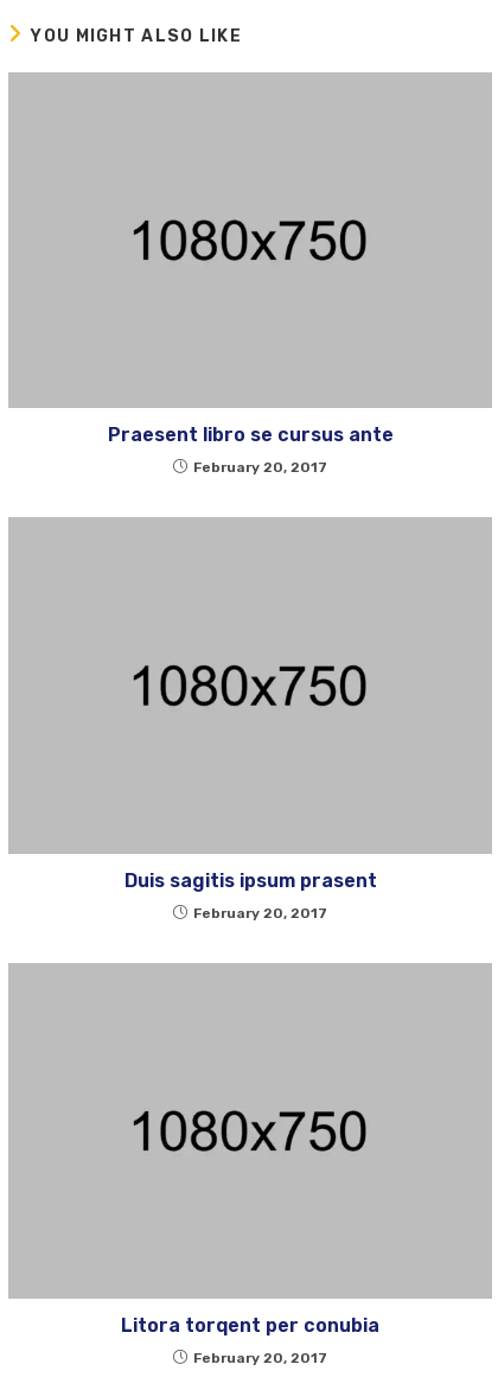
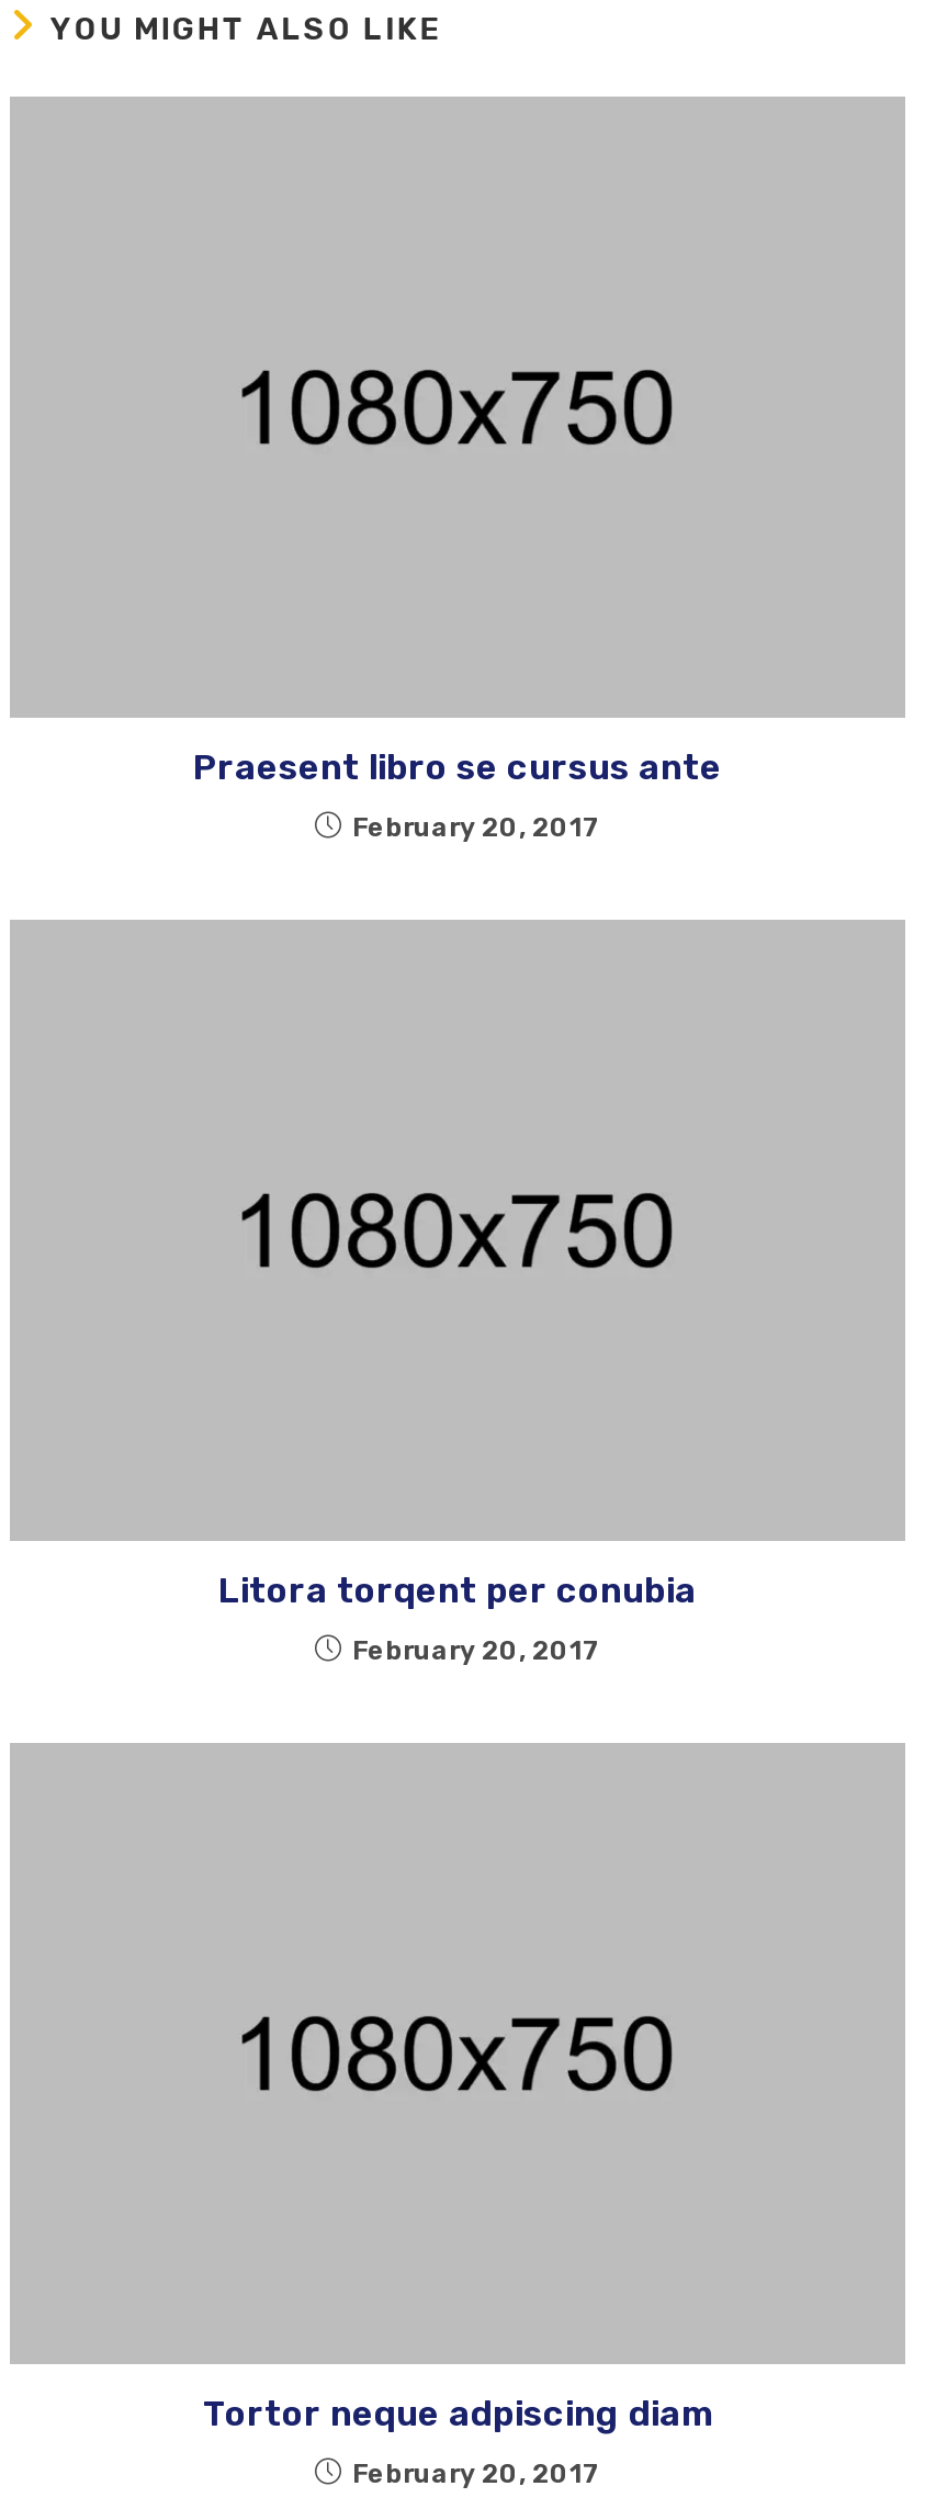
- Duis sagitis ipsum prasent

+ Tortor neque adpiscing diam

moved up: Litora torqent per conubia
